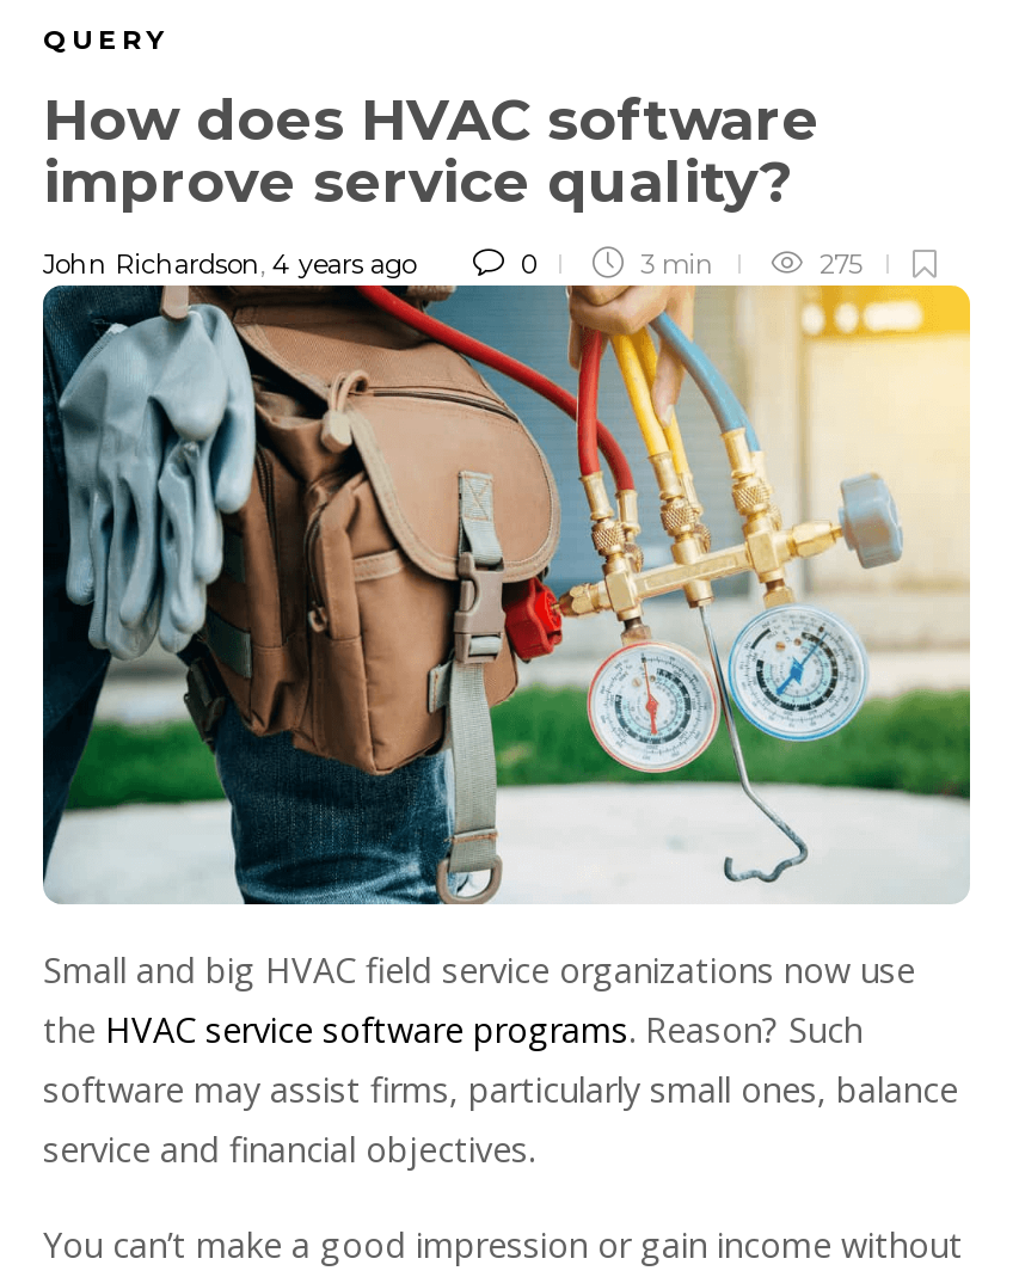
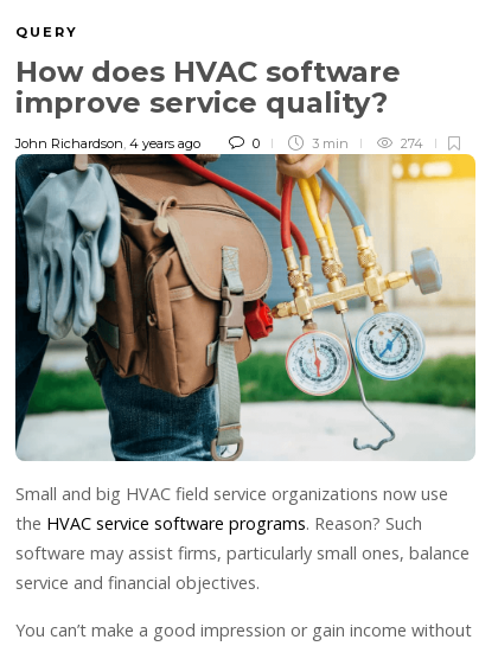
- 275
+ 274
